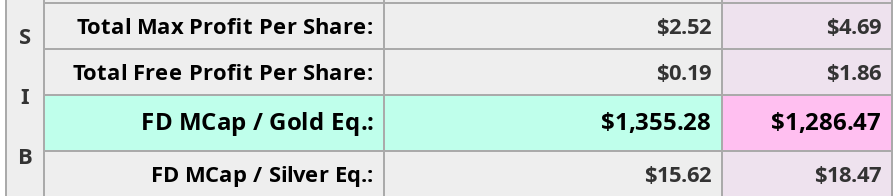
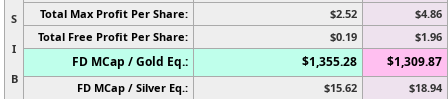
- $4.69
+ $4.86

- $1.86
+ $1.96

- $1,355.28 $1,286.47
+ $1,355.28 $1,309.87

- $18.47
+ $18.94
